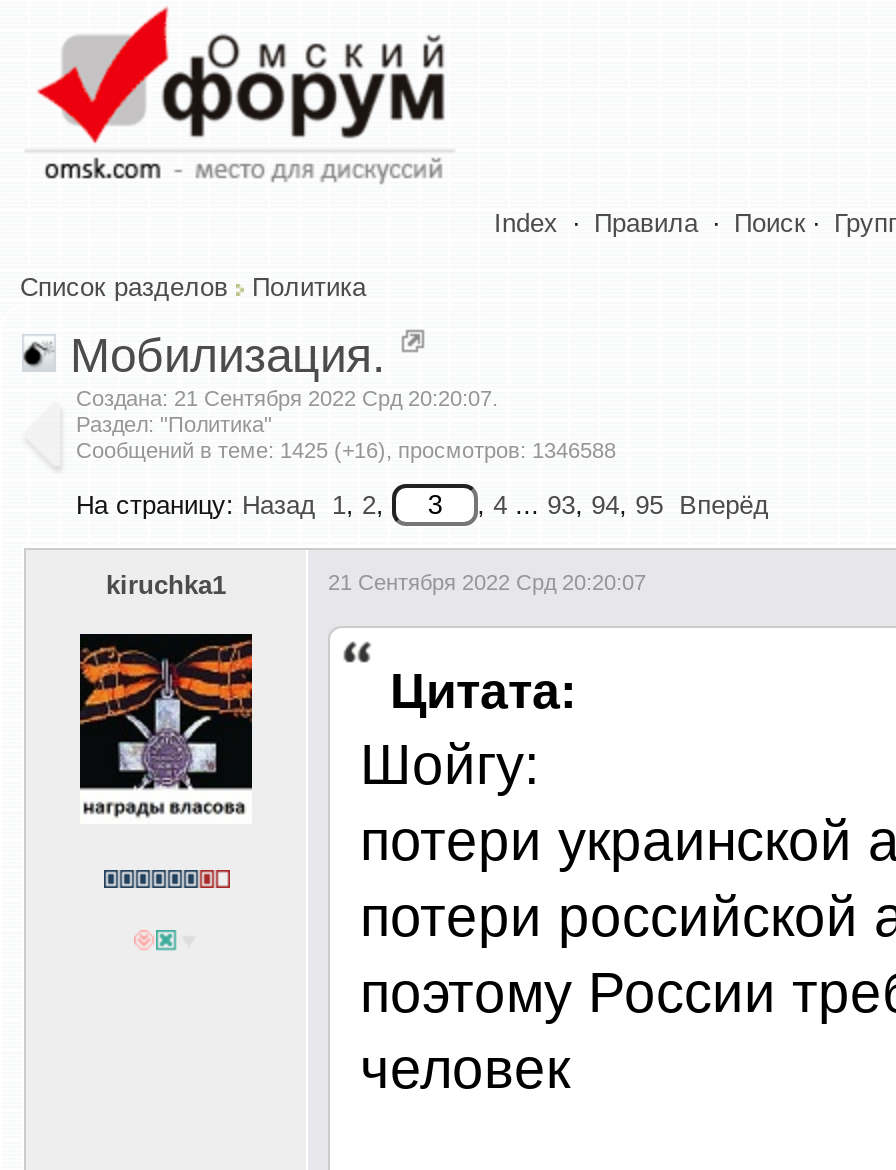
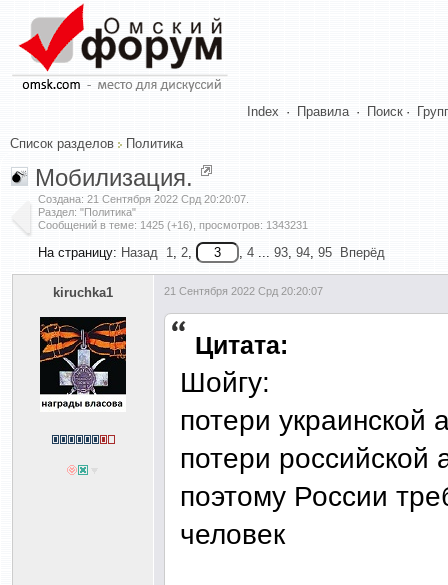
- Сообщений в теме: 1425 (+16), просмотров: 1346588
+ Сообщений в теме: 1425 (+16), просмотров: 1343231
